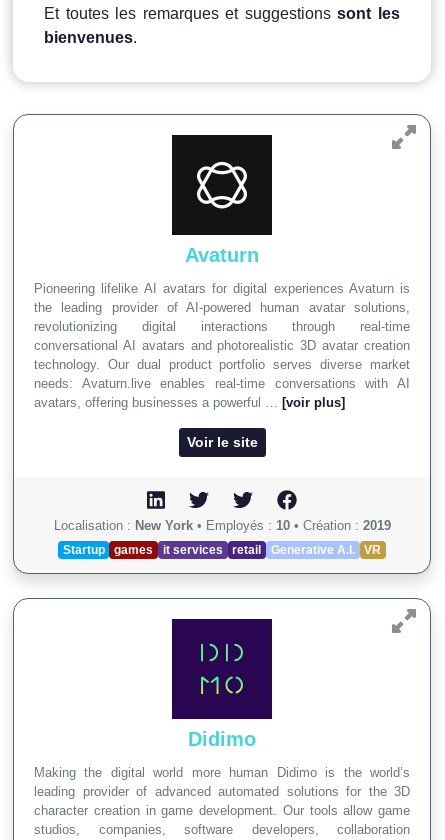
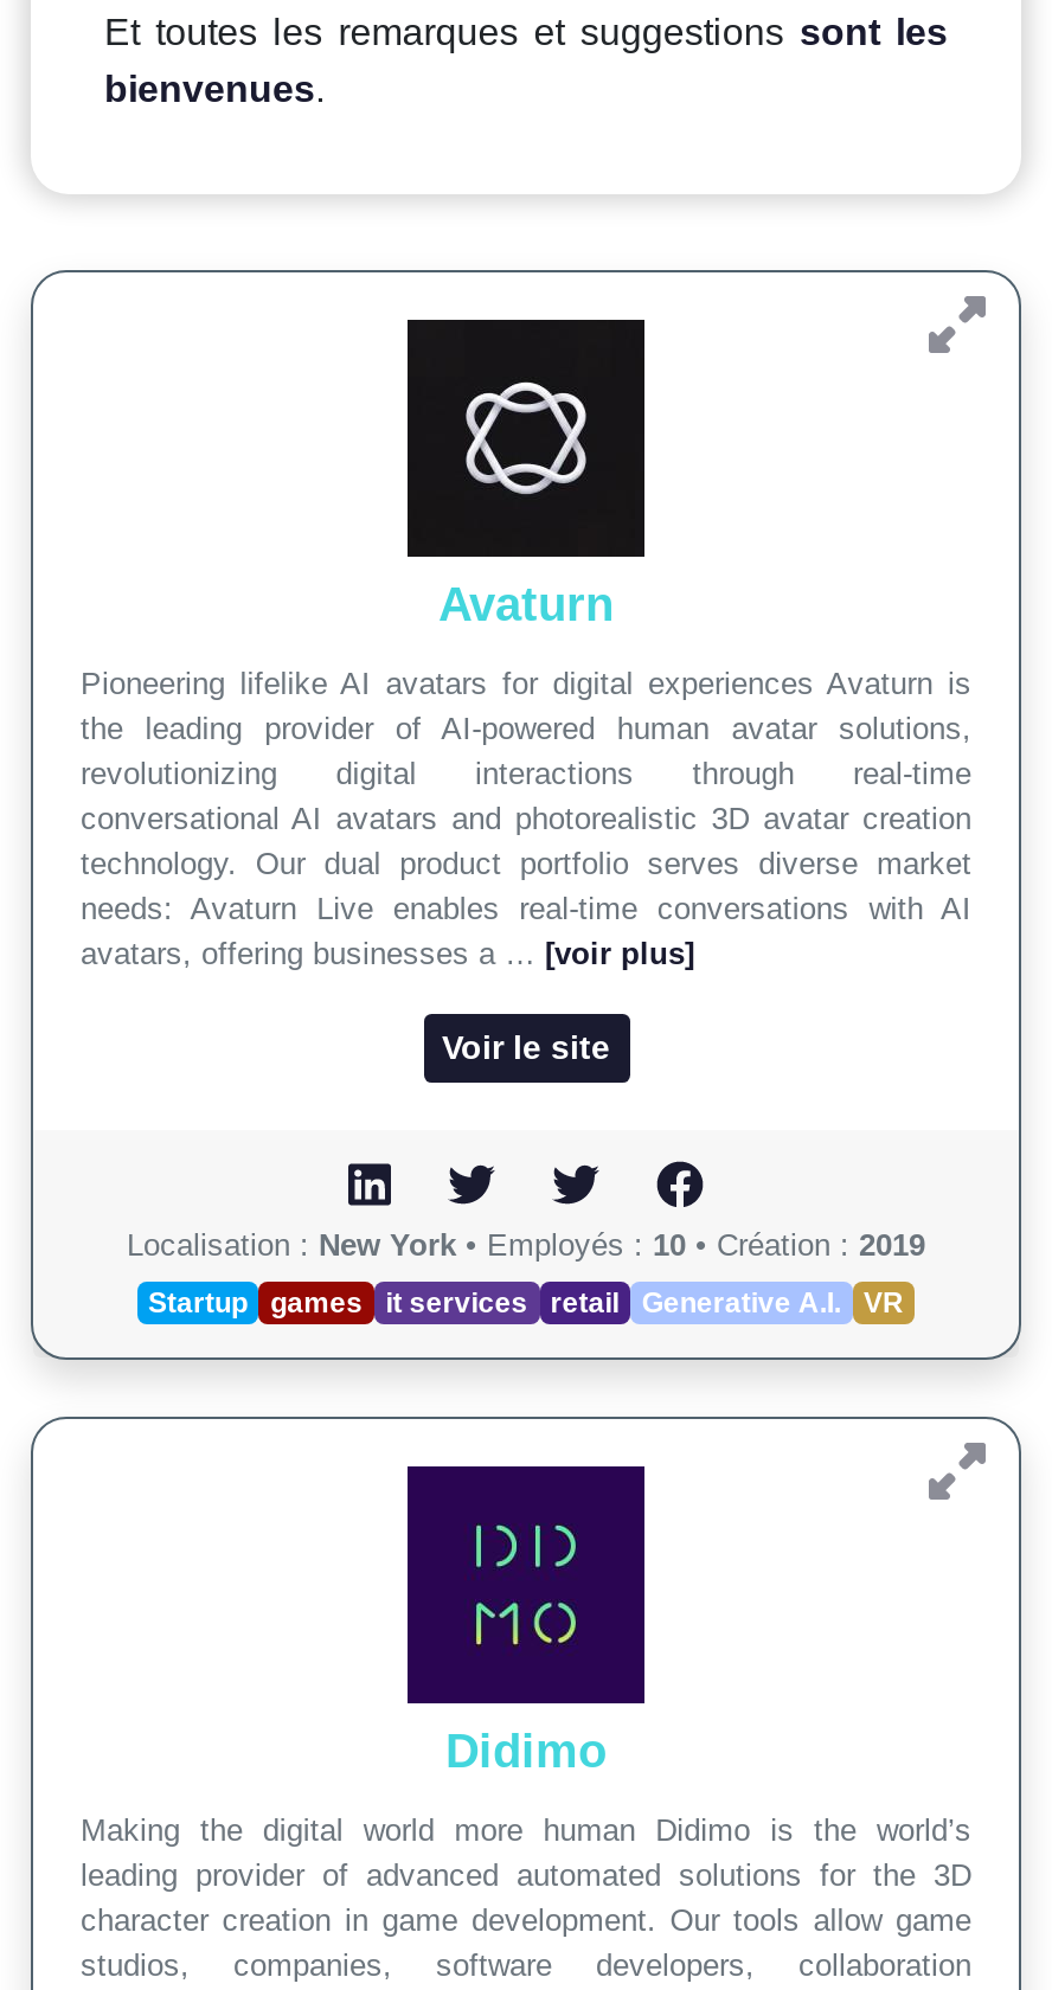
- needs: Avaturn.live enables real-time conversations with AI
- avatars, offering businesses a powerful … [voir plus]
+ needs: Avaturn Live enables real-time conversations with AI
+ avatars, offering businesses a … [voir plus]
